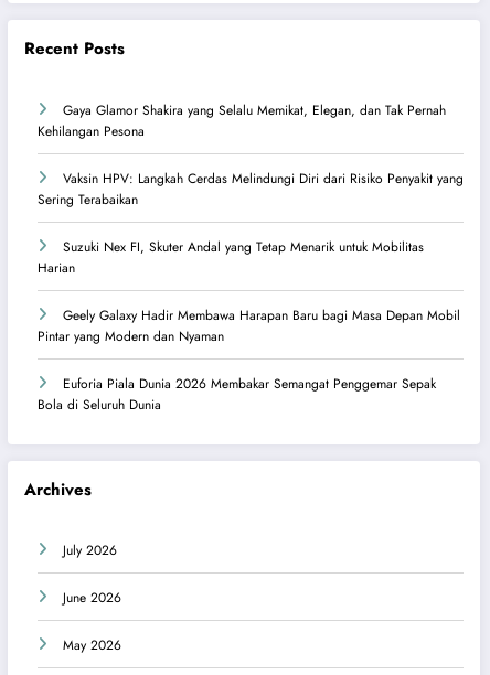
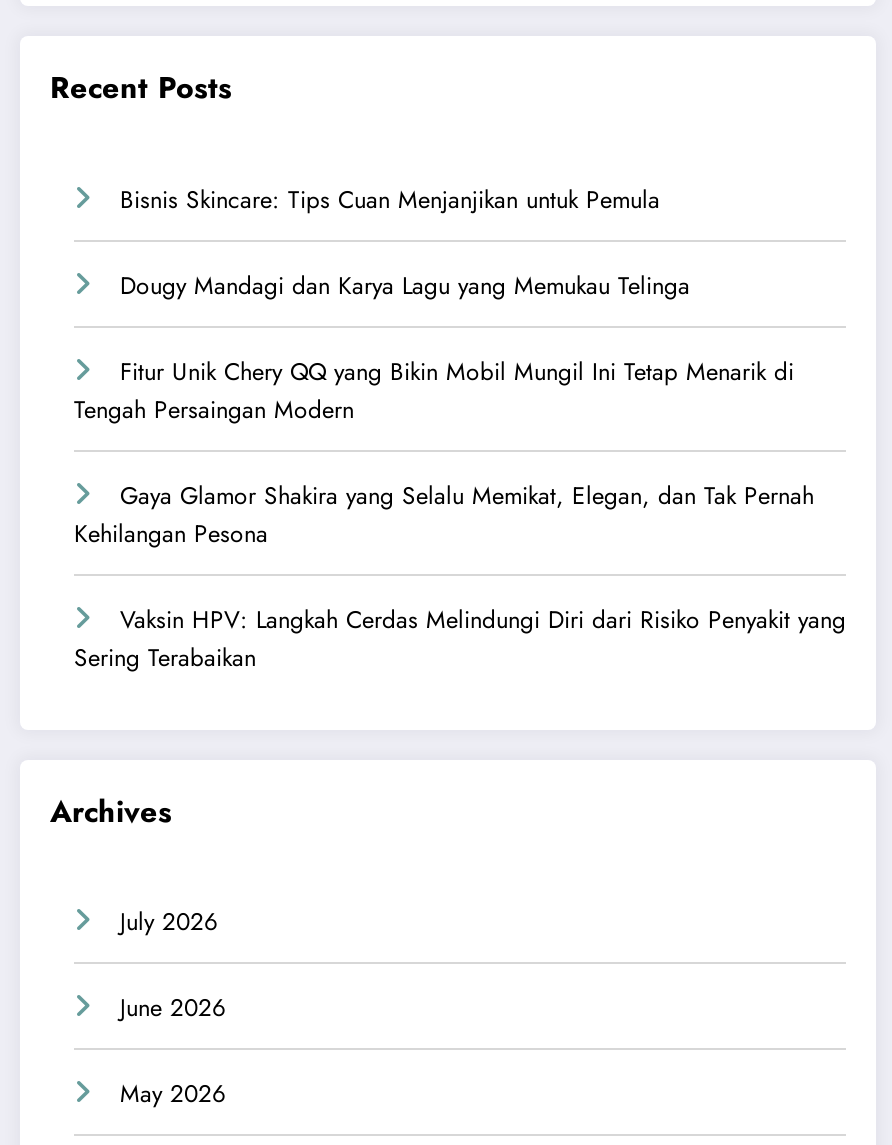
+ Bisnis Skincare: Tips Cuan Menjanjikan untuk Pemula
+ Dougy Mandagi dan Karya Lagu yang Memukau Telinga
+ Fitur Unik Chery QQ yang Bikin Mobil Mungil Ini Tetap Menarik di
+ Tengah Persaingan Modern

moved down: Gaya Glamor Shakira yang Selalu Memikat, Elegan, dan Tak Pernah | Kehilangan Pesona | Vaksin HPV: Langkah Cerdas Melindungi Diri dari Risiko Penyakit yang | Sering Terabaikan

- Suzuki Nex FI, Skuter Andal yang Tetap Menarik untuk Mobilitas
- Harian
- Geely Galaxy Hadir Membawa Harapan Baru bagi Masa Depan Mobil
- Pintar yang Modern dan Nyaman
- Euforia Piala Dunia 2026 Membakar Semangat Penggemar Sepak
- Bola di Seluruh Dunia
